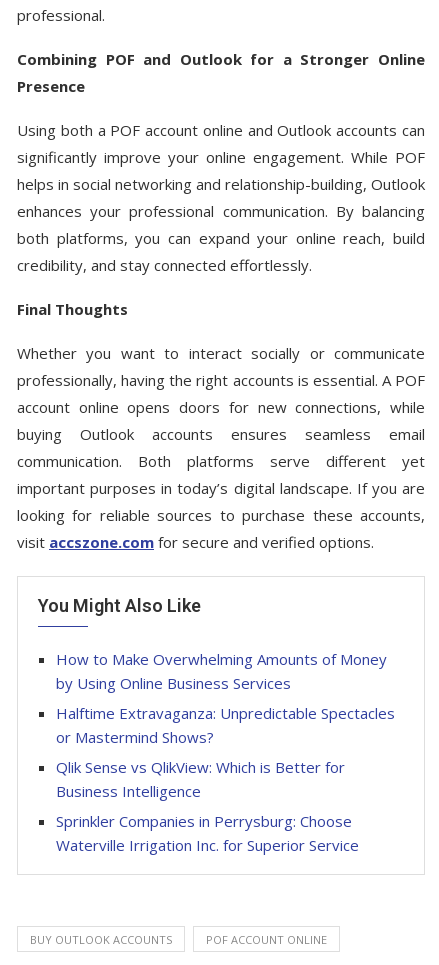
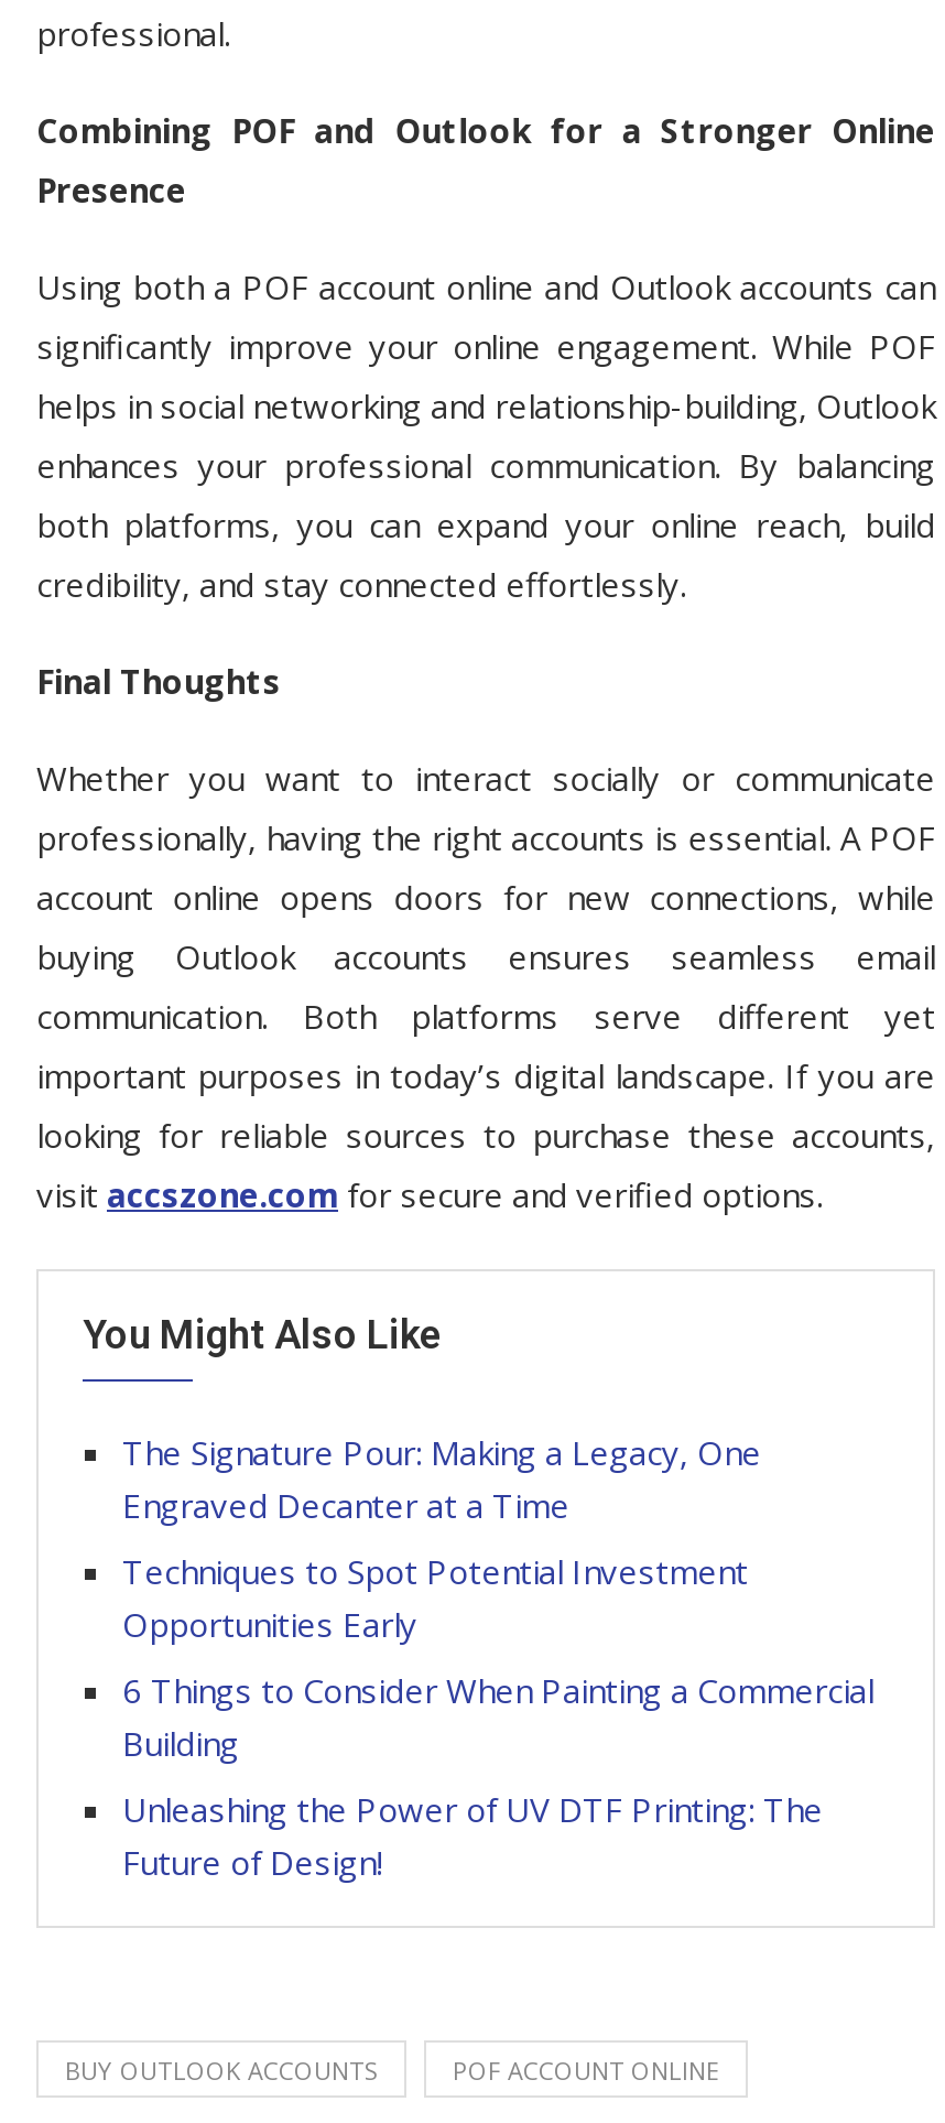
- How to Make Overwhelming Amounts of Money
- by Using Online Business Services
+ The Signature Pour: Making a Legacy, One
+ Engraved Decanter at a Time

- Halftime Extravaganza: Unpredictable Spectacles
- or Mastermind Shows?
+ Techniques to Spot Potential Investment
+ Opportunities Early

- Qlik Sense vs QlikView: Which is Better for
- Business Intelligence
+ 6 Things to Consider When Painting a Commercial
+ Building

- Sprinkler Companies in Perrysburg: Choose
- Waterville Irrigation Inc. for Superior Service
+ Unleashing the Power of UV DTF Printing: The
+ Future of Design!
